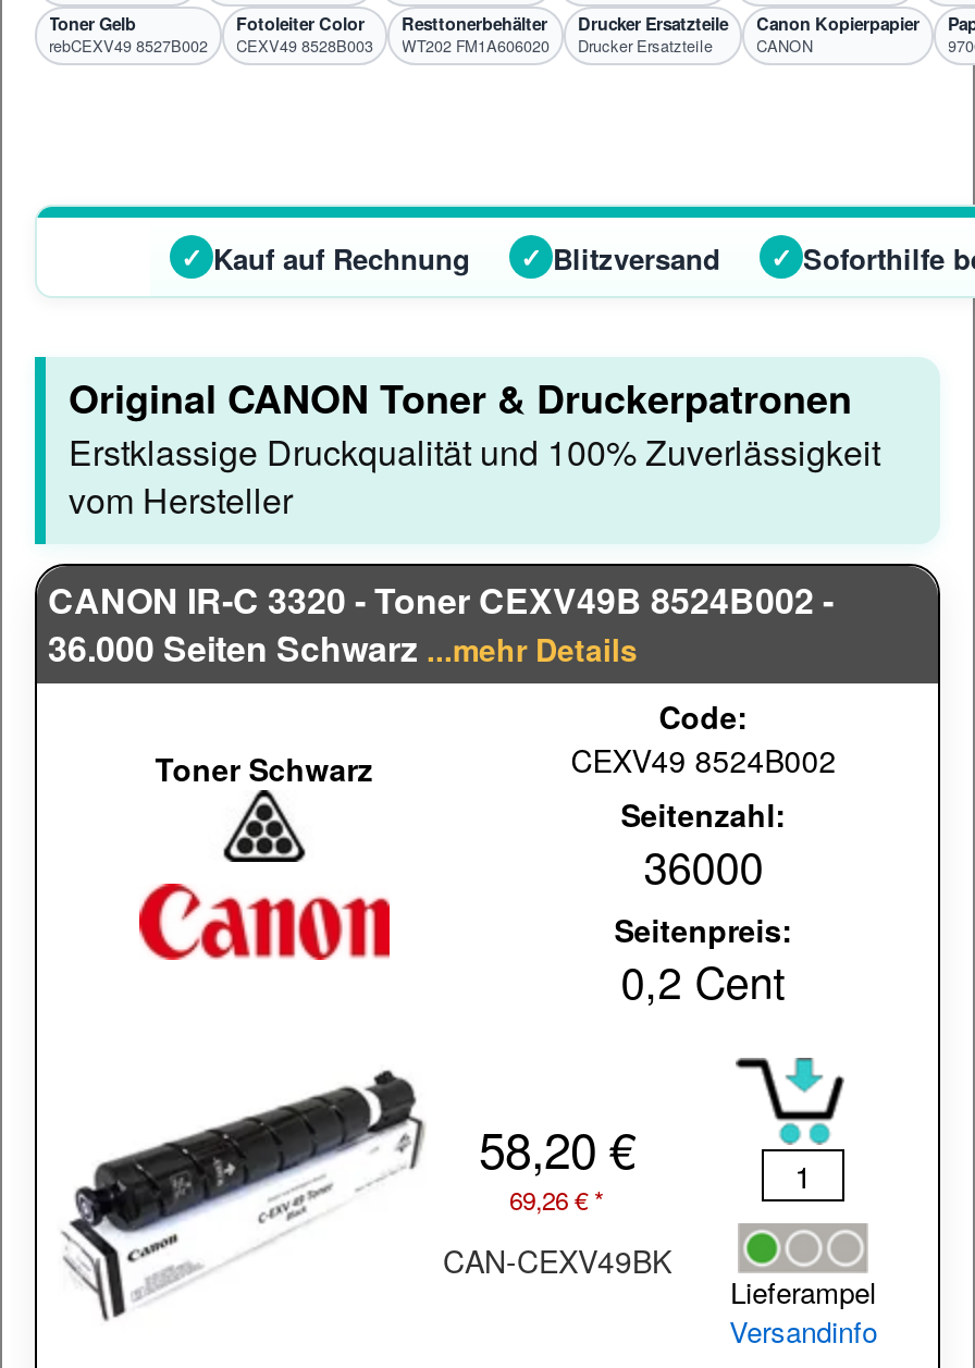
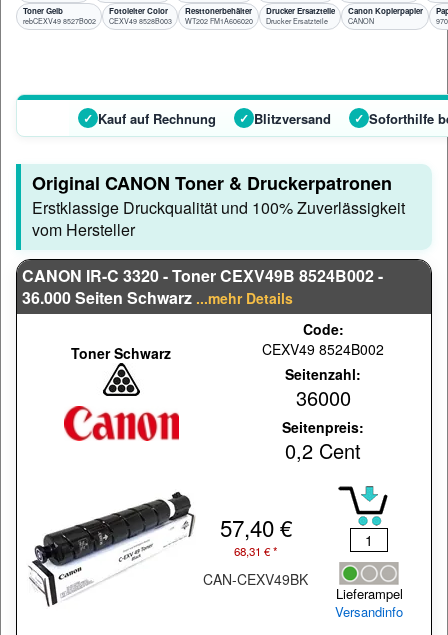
- 58,20 €
+ 57,40 €

- 69,26 € *
+ 68,31 € *
